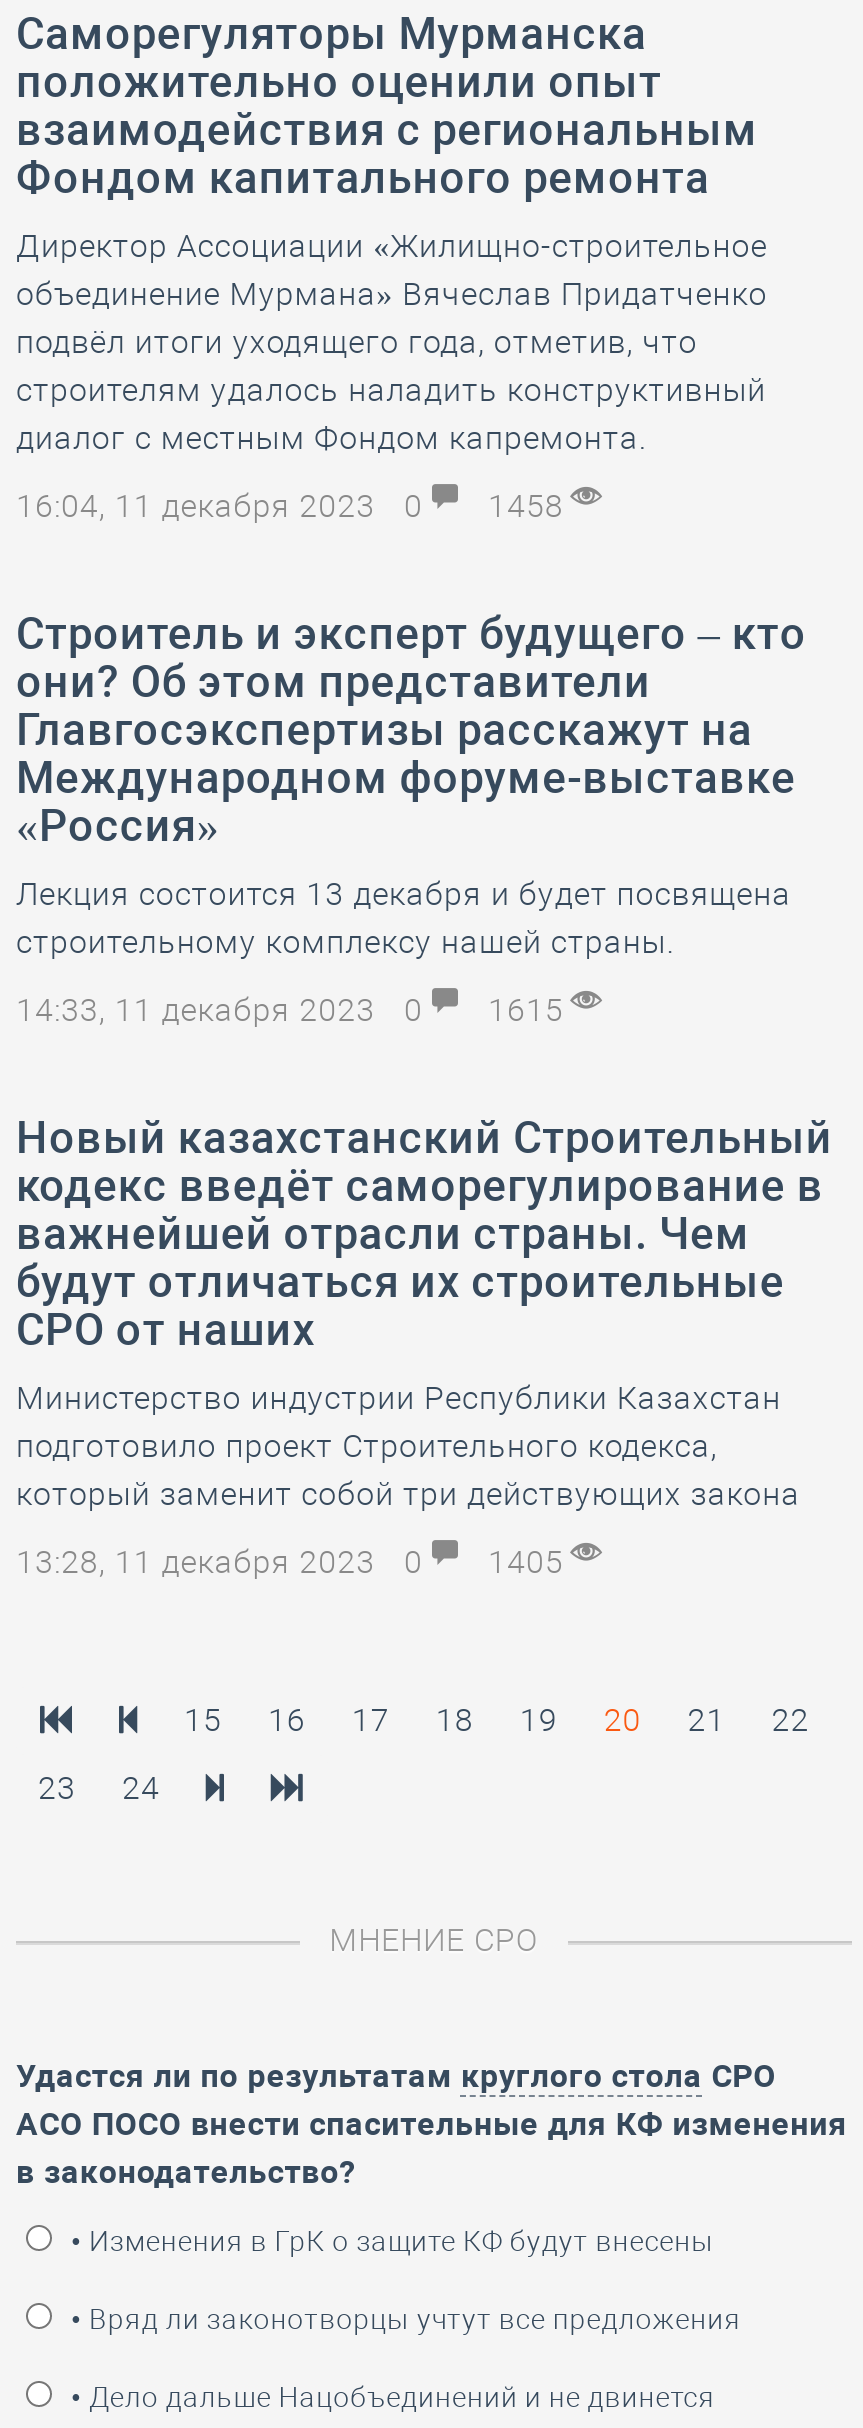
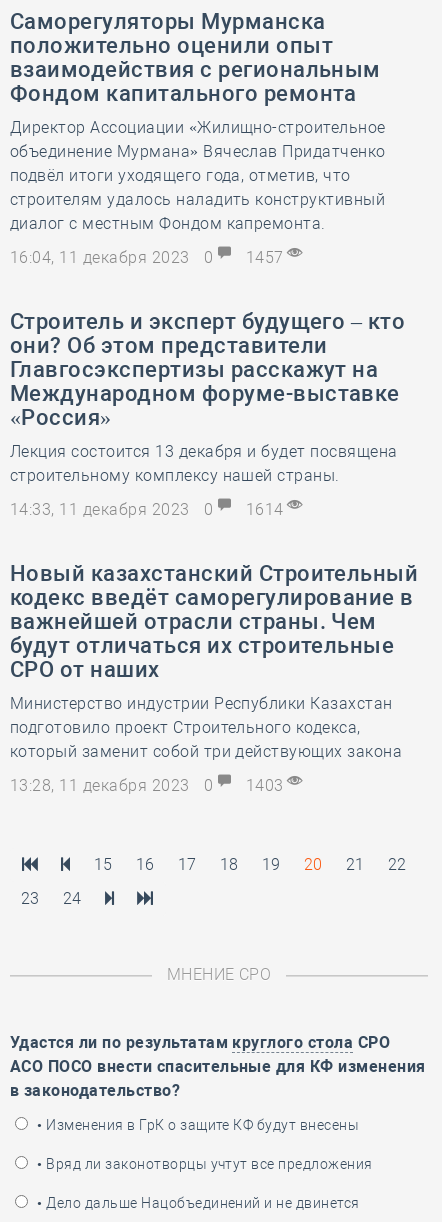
- 16:04, 11 декабря 2023 0 1458
+ 16:04, 11 декабря 2023 0 1457

- 14:33, 11 декабря 2023 0 1615
+ 14:33, 11 декабря 2023 0 1614

- 13:28, 11 декабря 2023 0 1405
+ 13:28, 11 декабря 2023 0 1403
